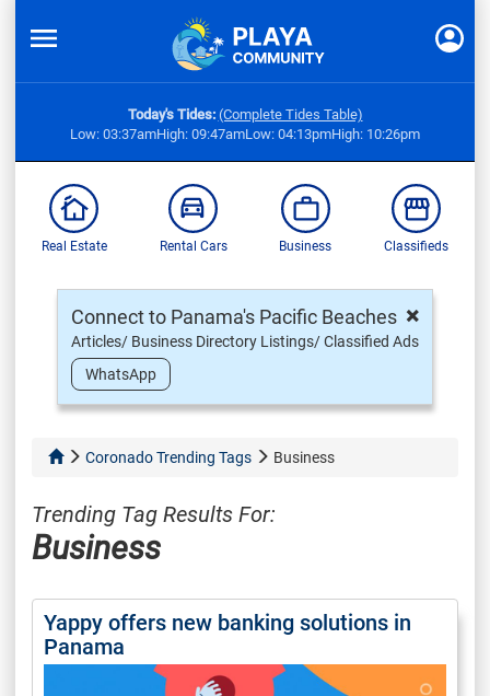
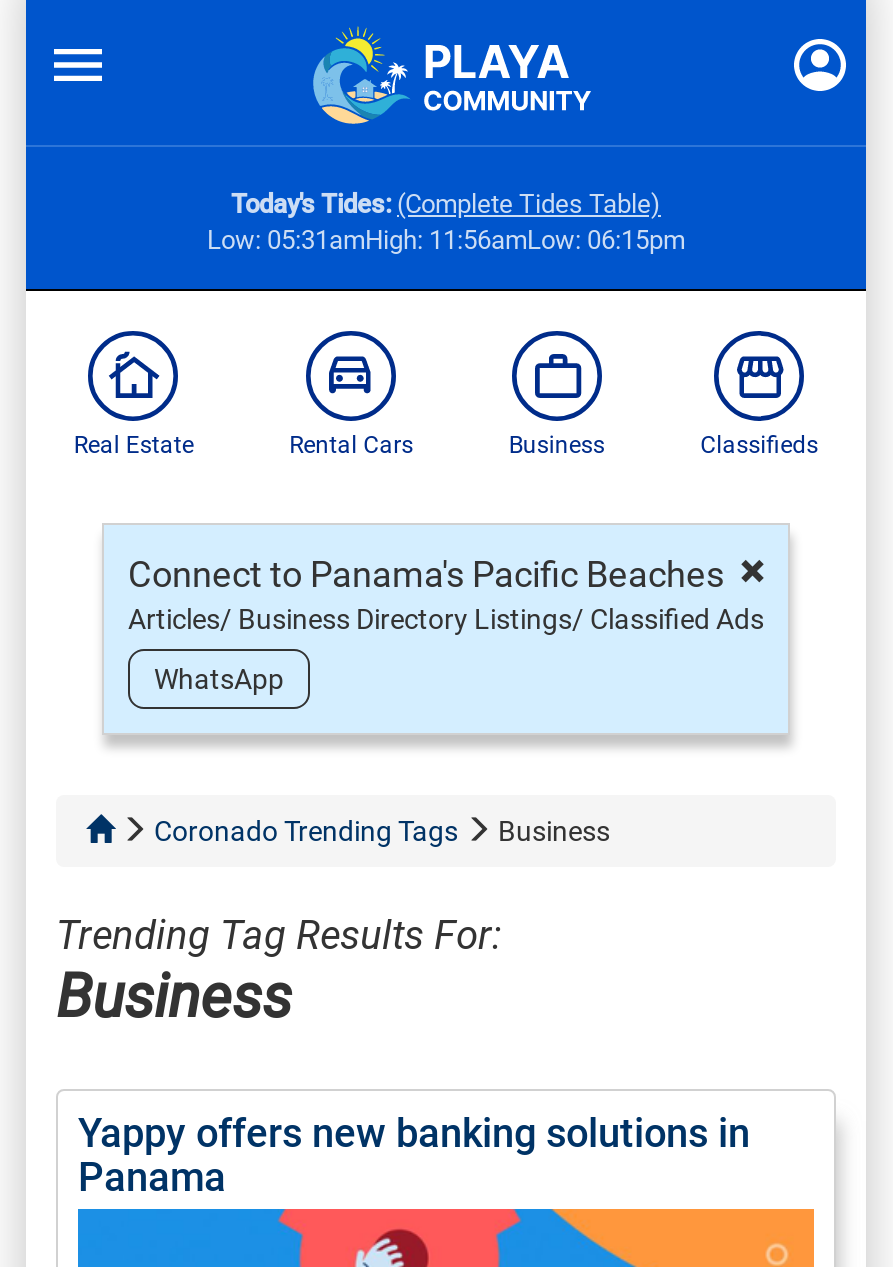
- Low: 03:37amHigh: 09:47am Low: 04:13pmHigh: 10:26pm
+ Low: 05:31amHigh: 11:56amLow: 06:15pm
